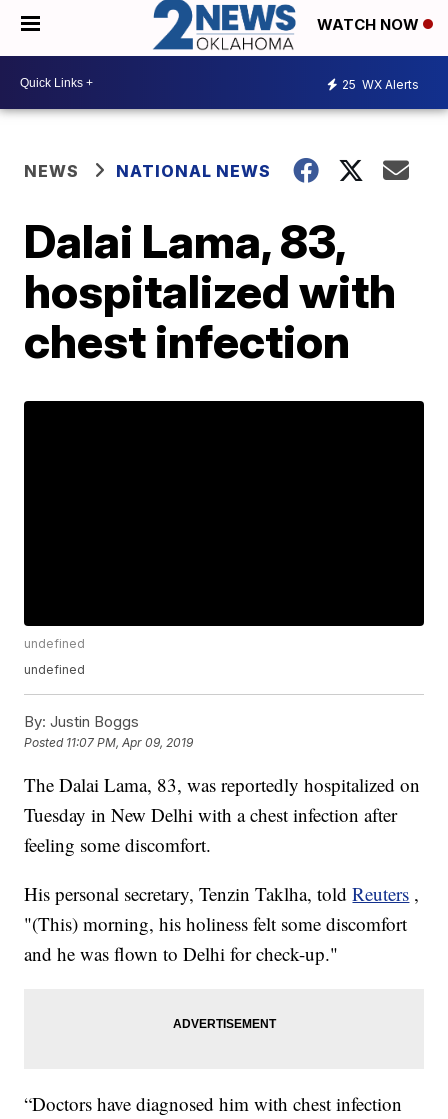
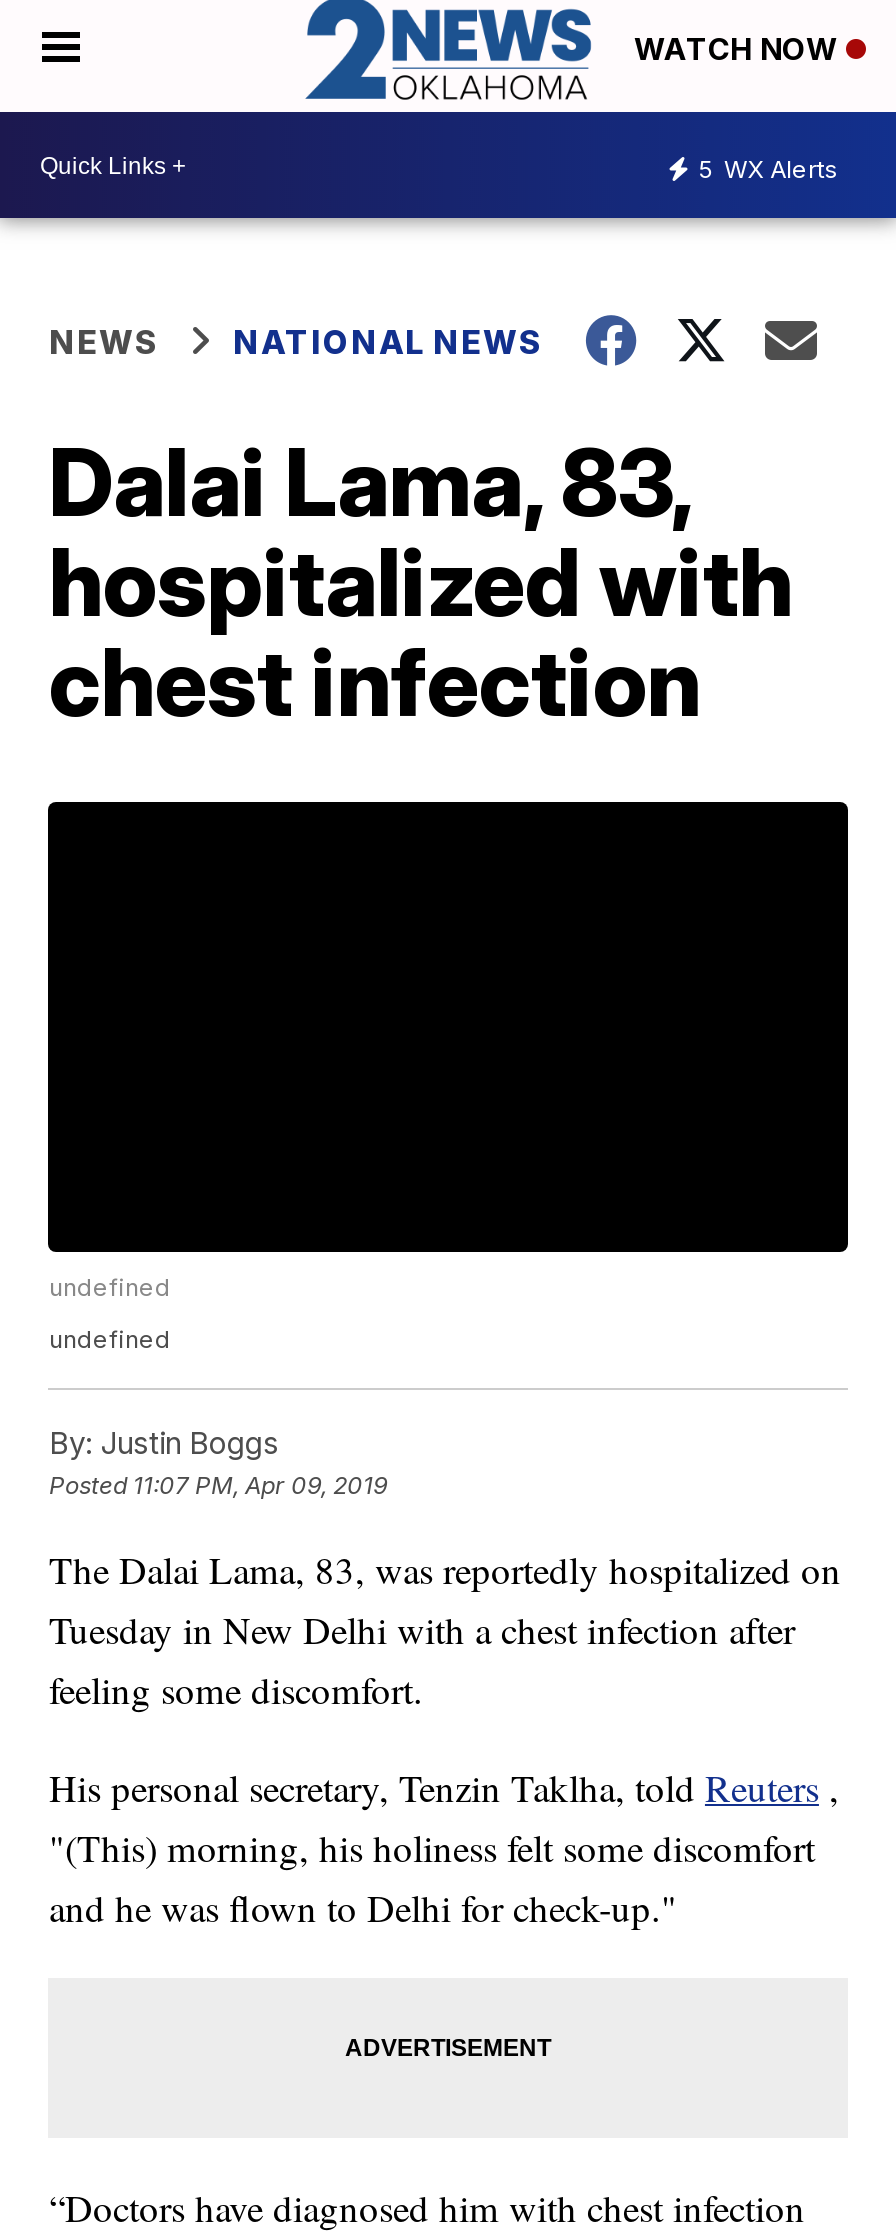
- 25 WX Alerts
+ 5 WX Alerts
